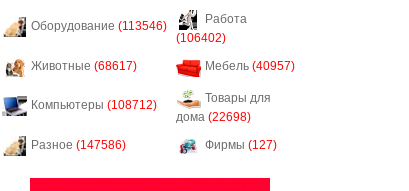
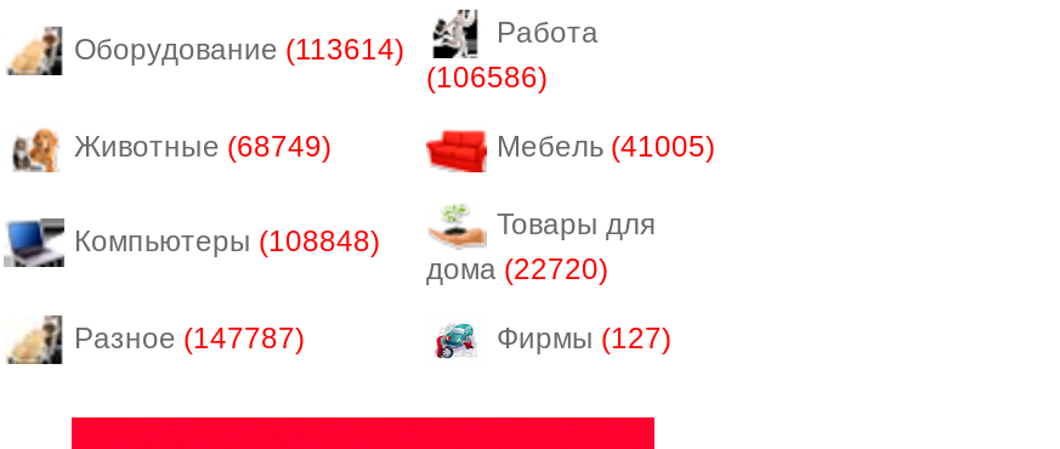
- Оборудование (113546)
+ Оборудование (113614)

- (106402)
+ (106586)

- Животные (68617)
+ Животные (68749)

- Мебель (40957)
+ Мебель (41005)

- Компьютеры (108712)
+ Компьютеры (108848)

- дома (22698)
+ дома (22720)

- Разное (147586)
+ Разное (147787)
